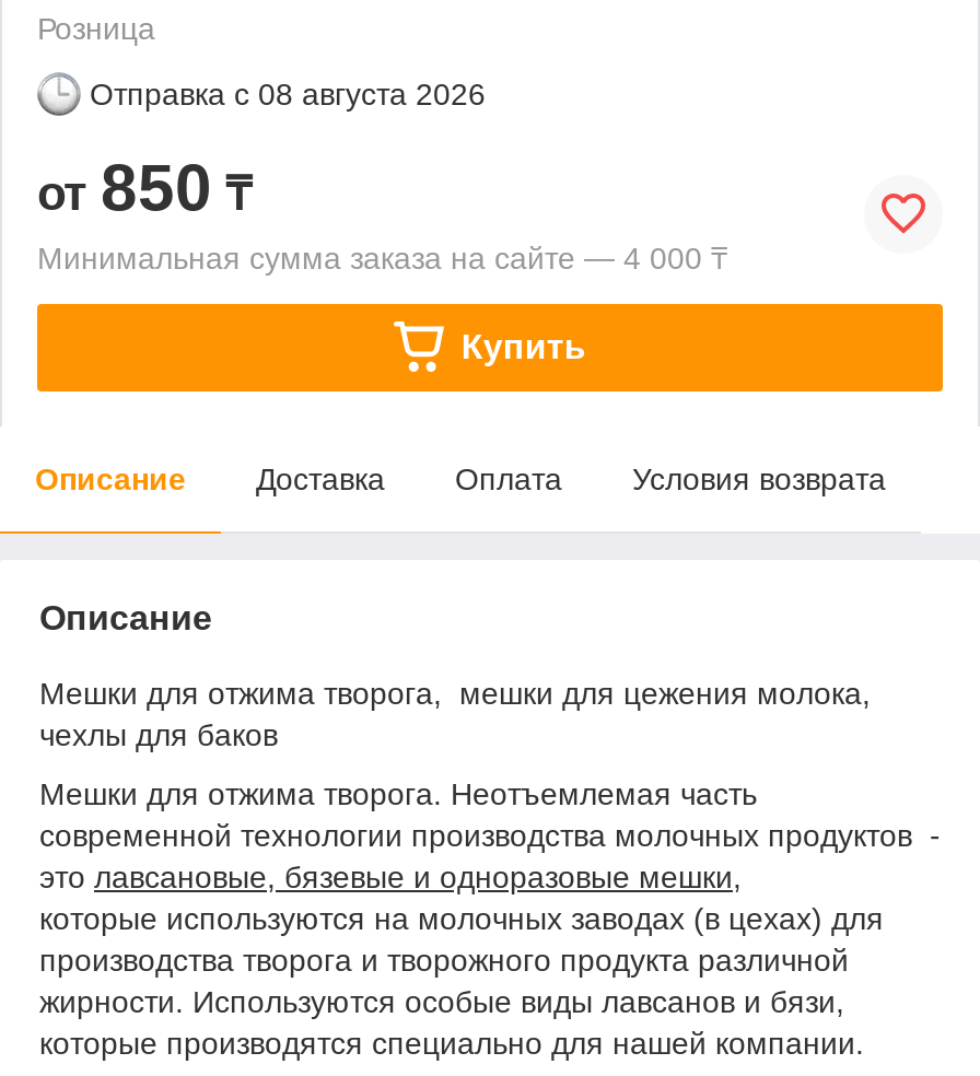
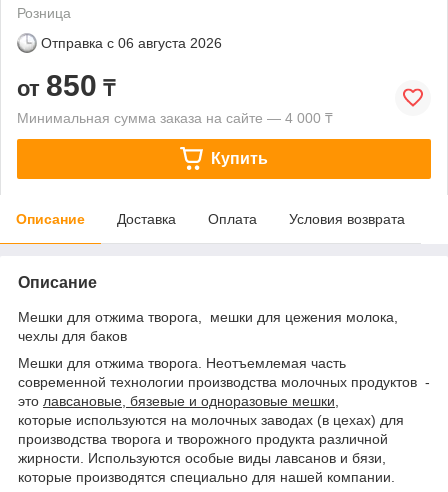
- Отправка с 08 августа 2026
+ Отправка с 06 августа 2026
